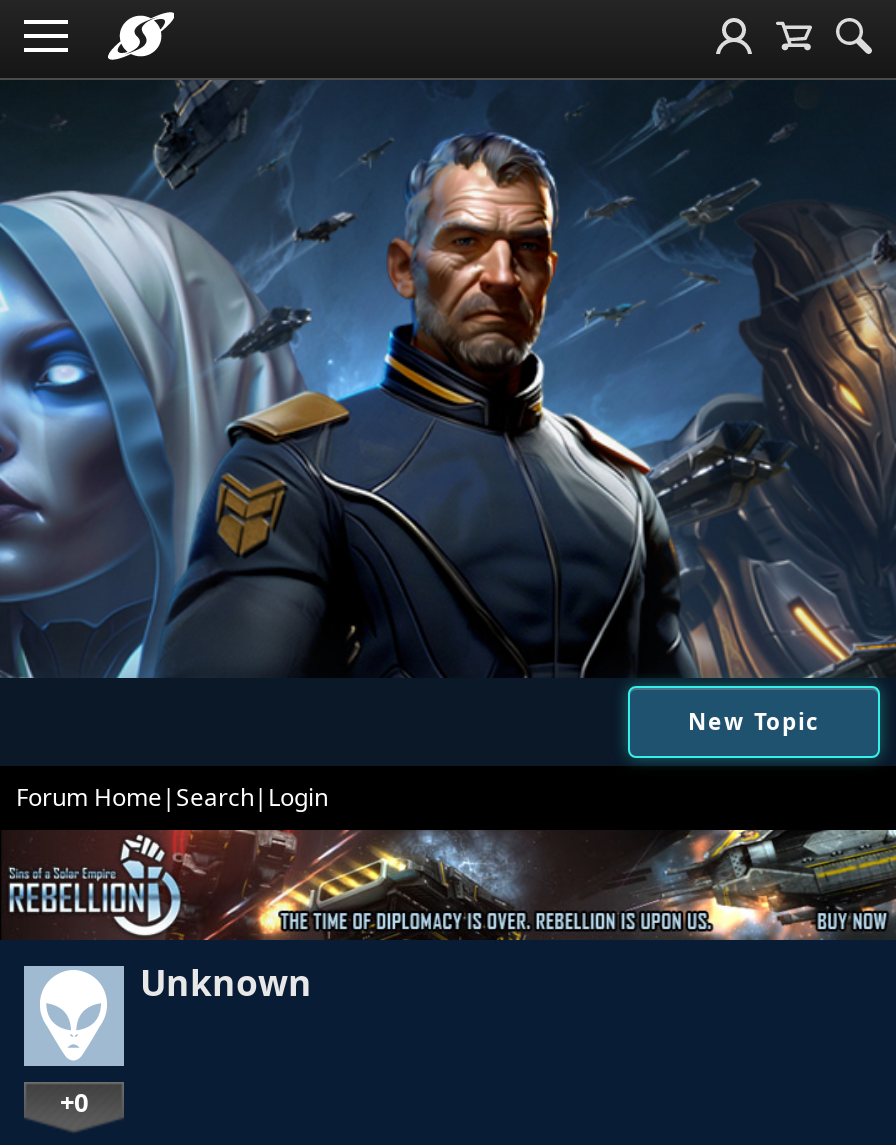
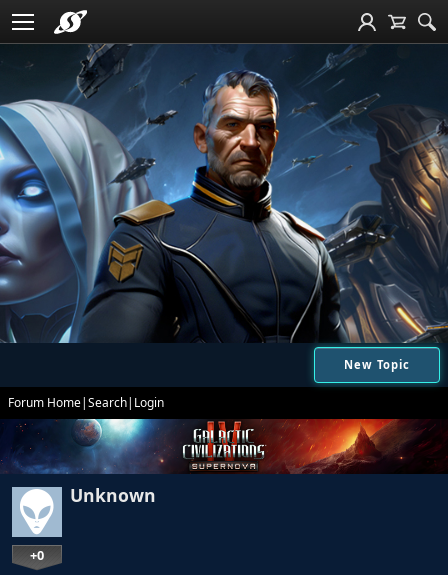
- [image]
+ [image]
